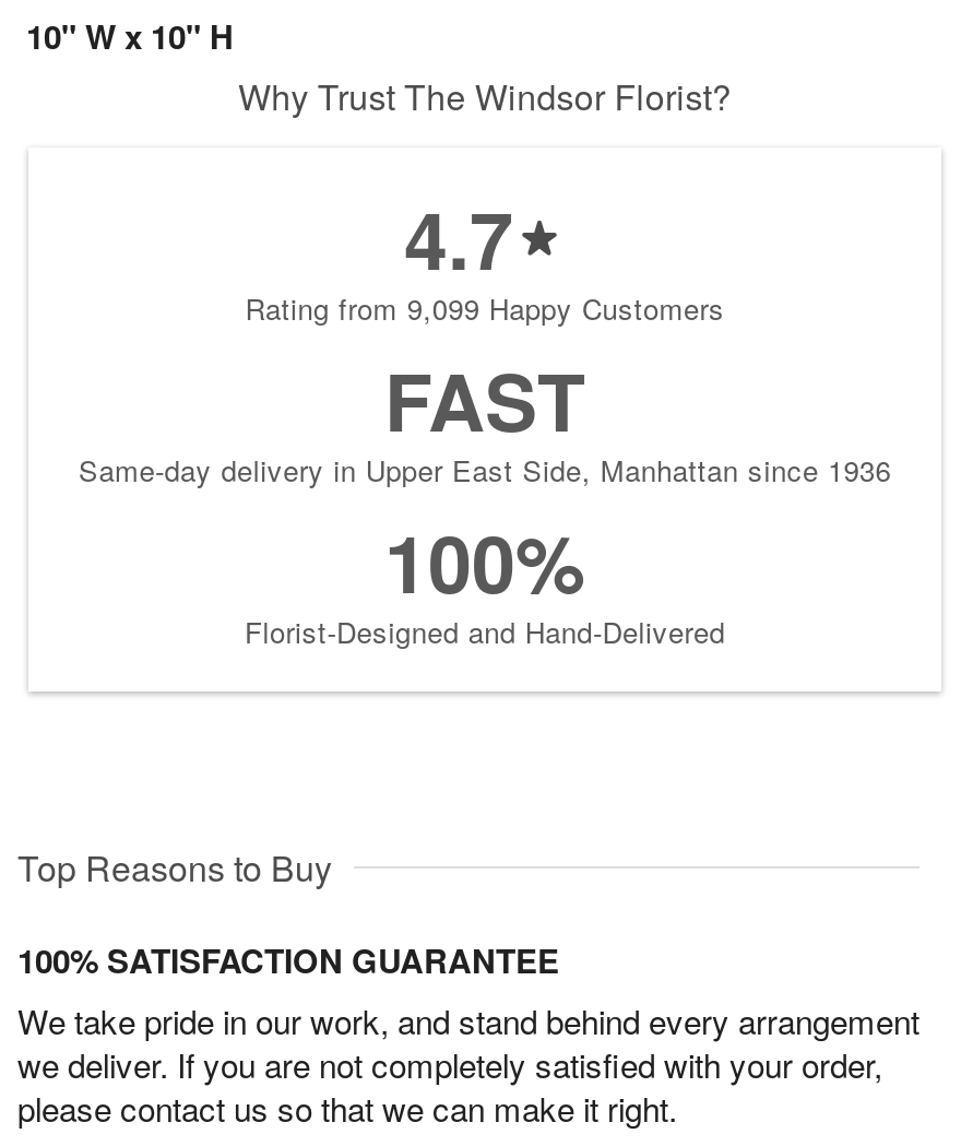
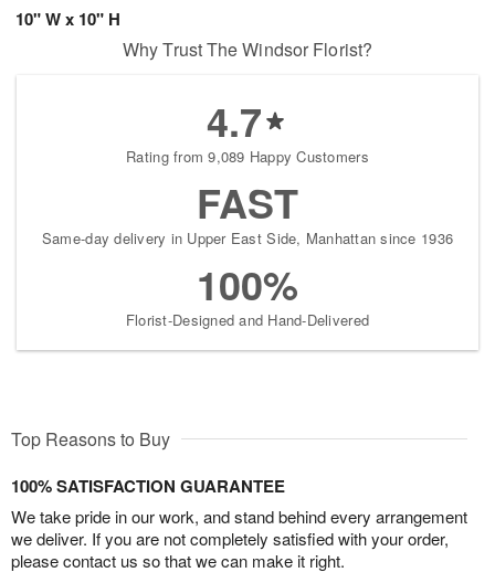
- Rating from 9,099 Happy Customers
+ Rating from 9,089 Happy Customers
